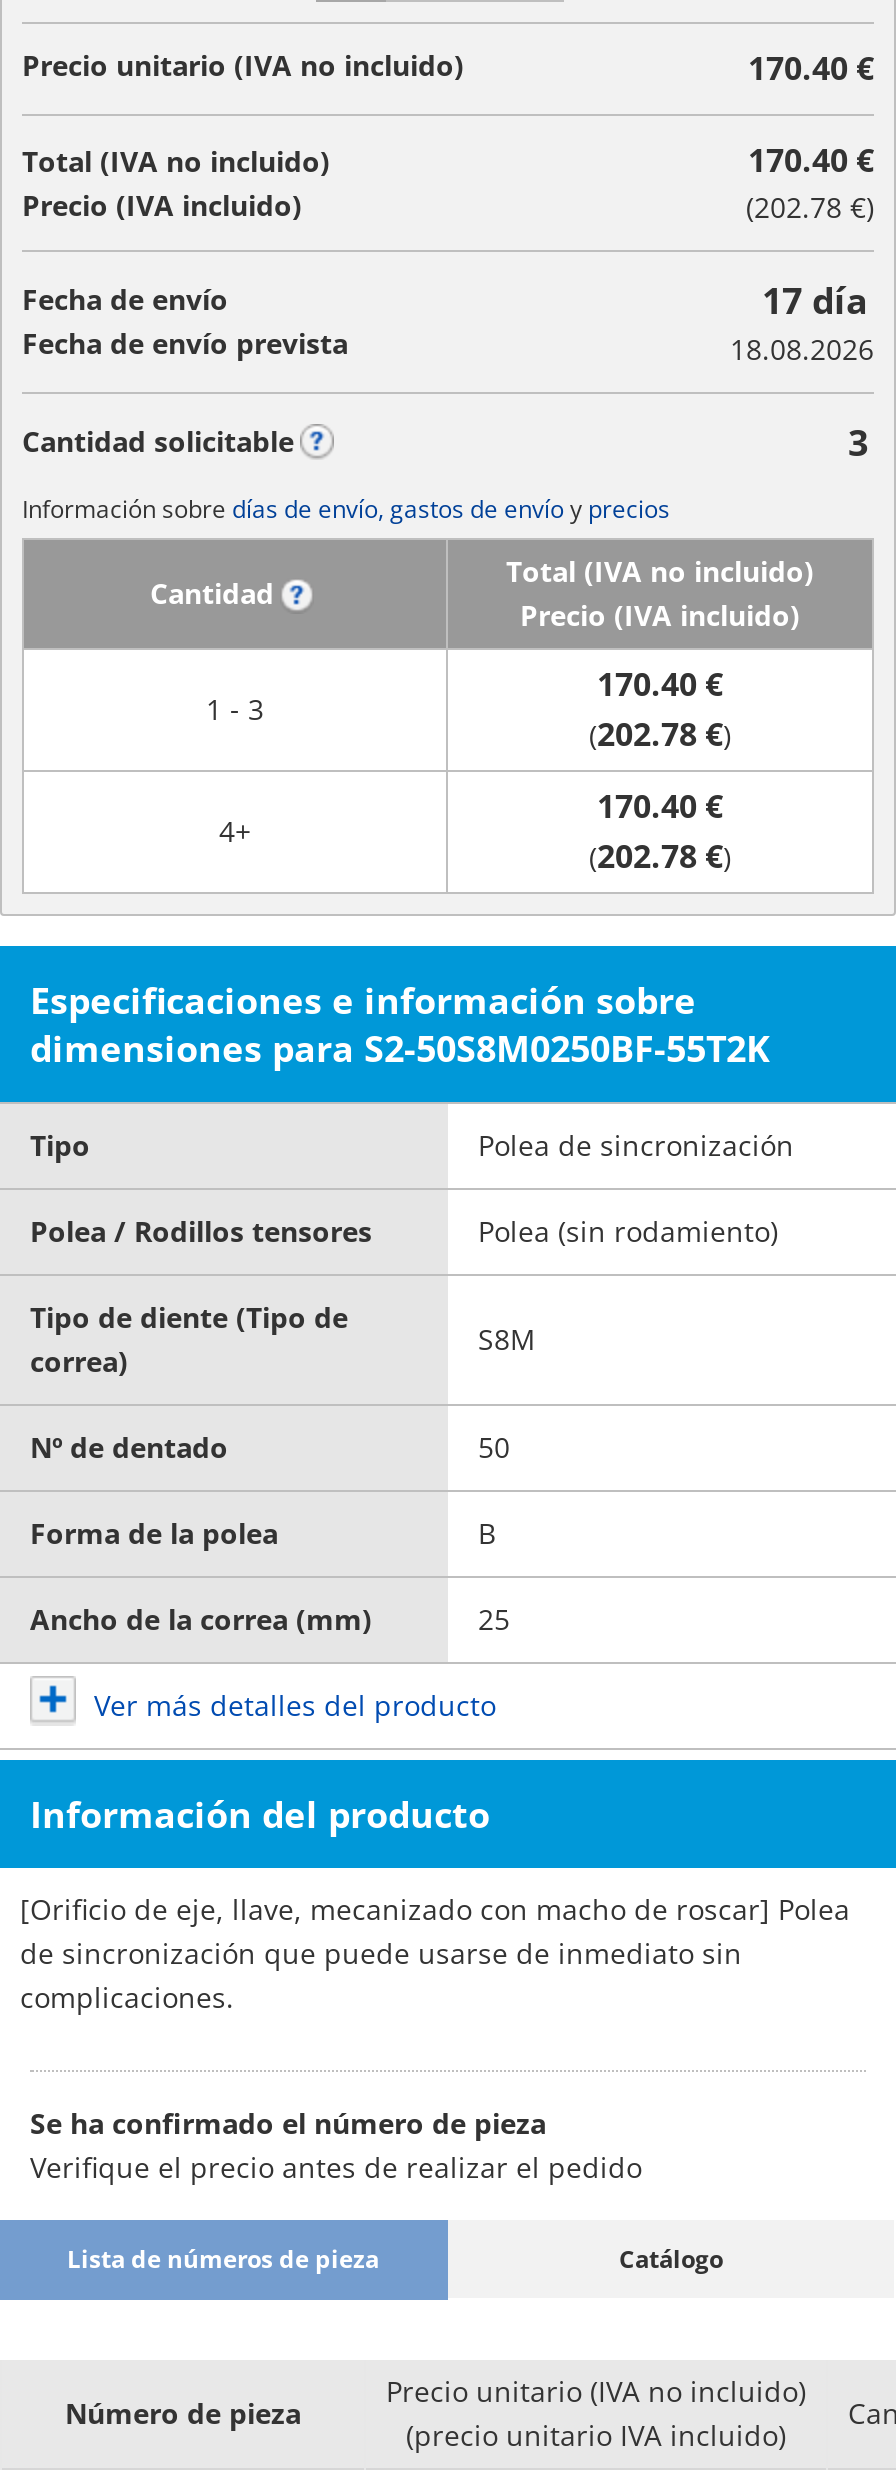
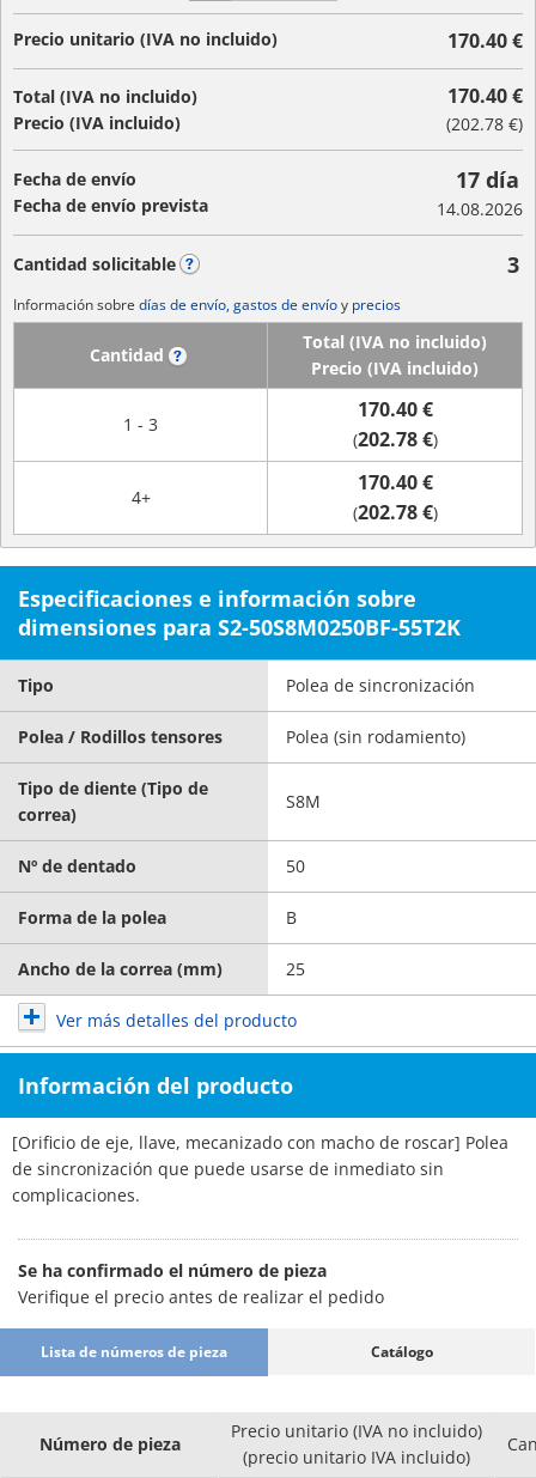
- 18.08.2026
+ 14.08.2026
